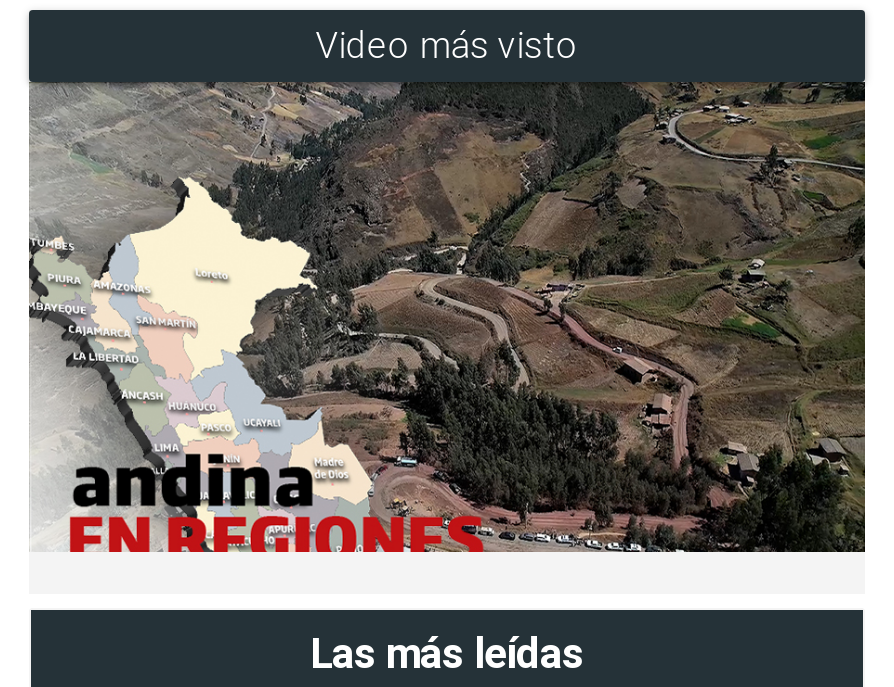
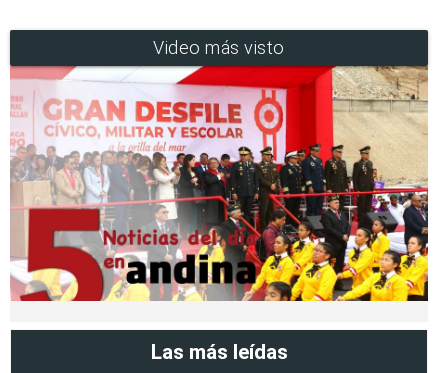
- [image]
+ [image]
